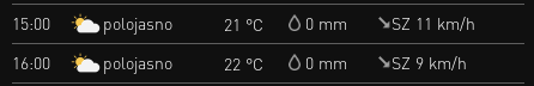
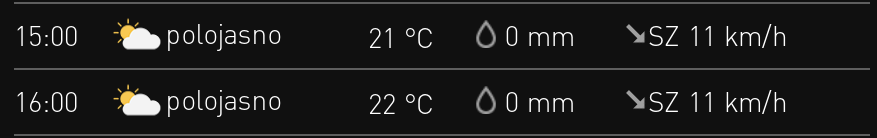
- SZ 9 km/h
+ SZ 11 km/h
